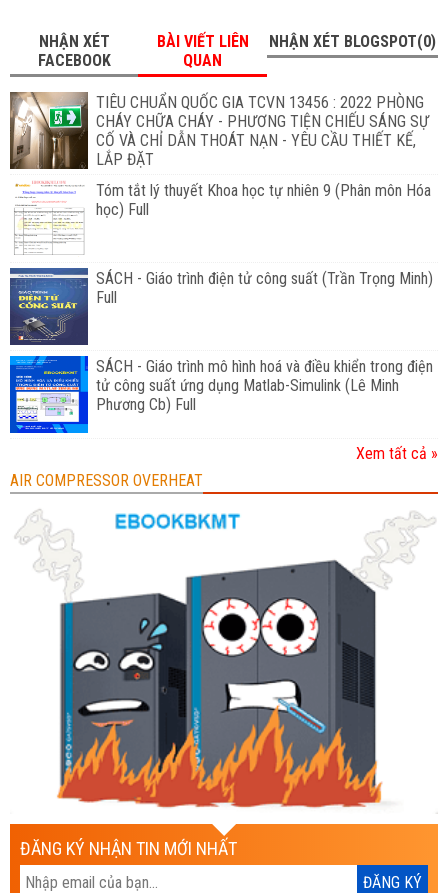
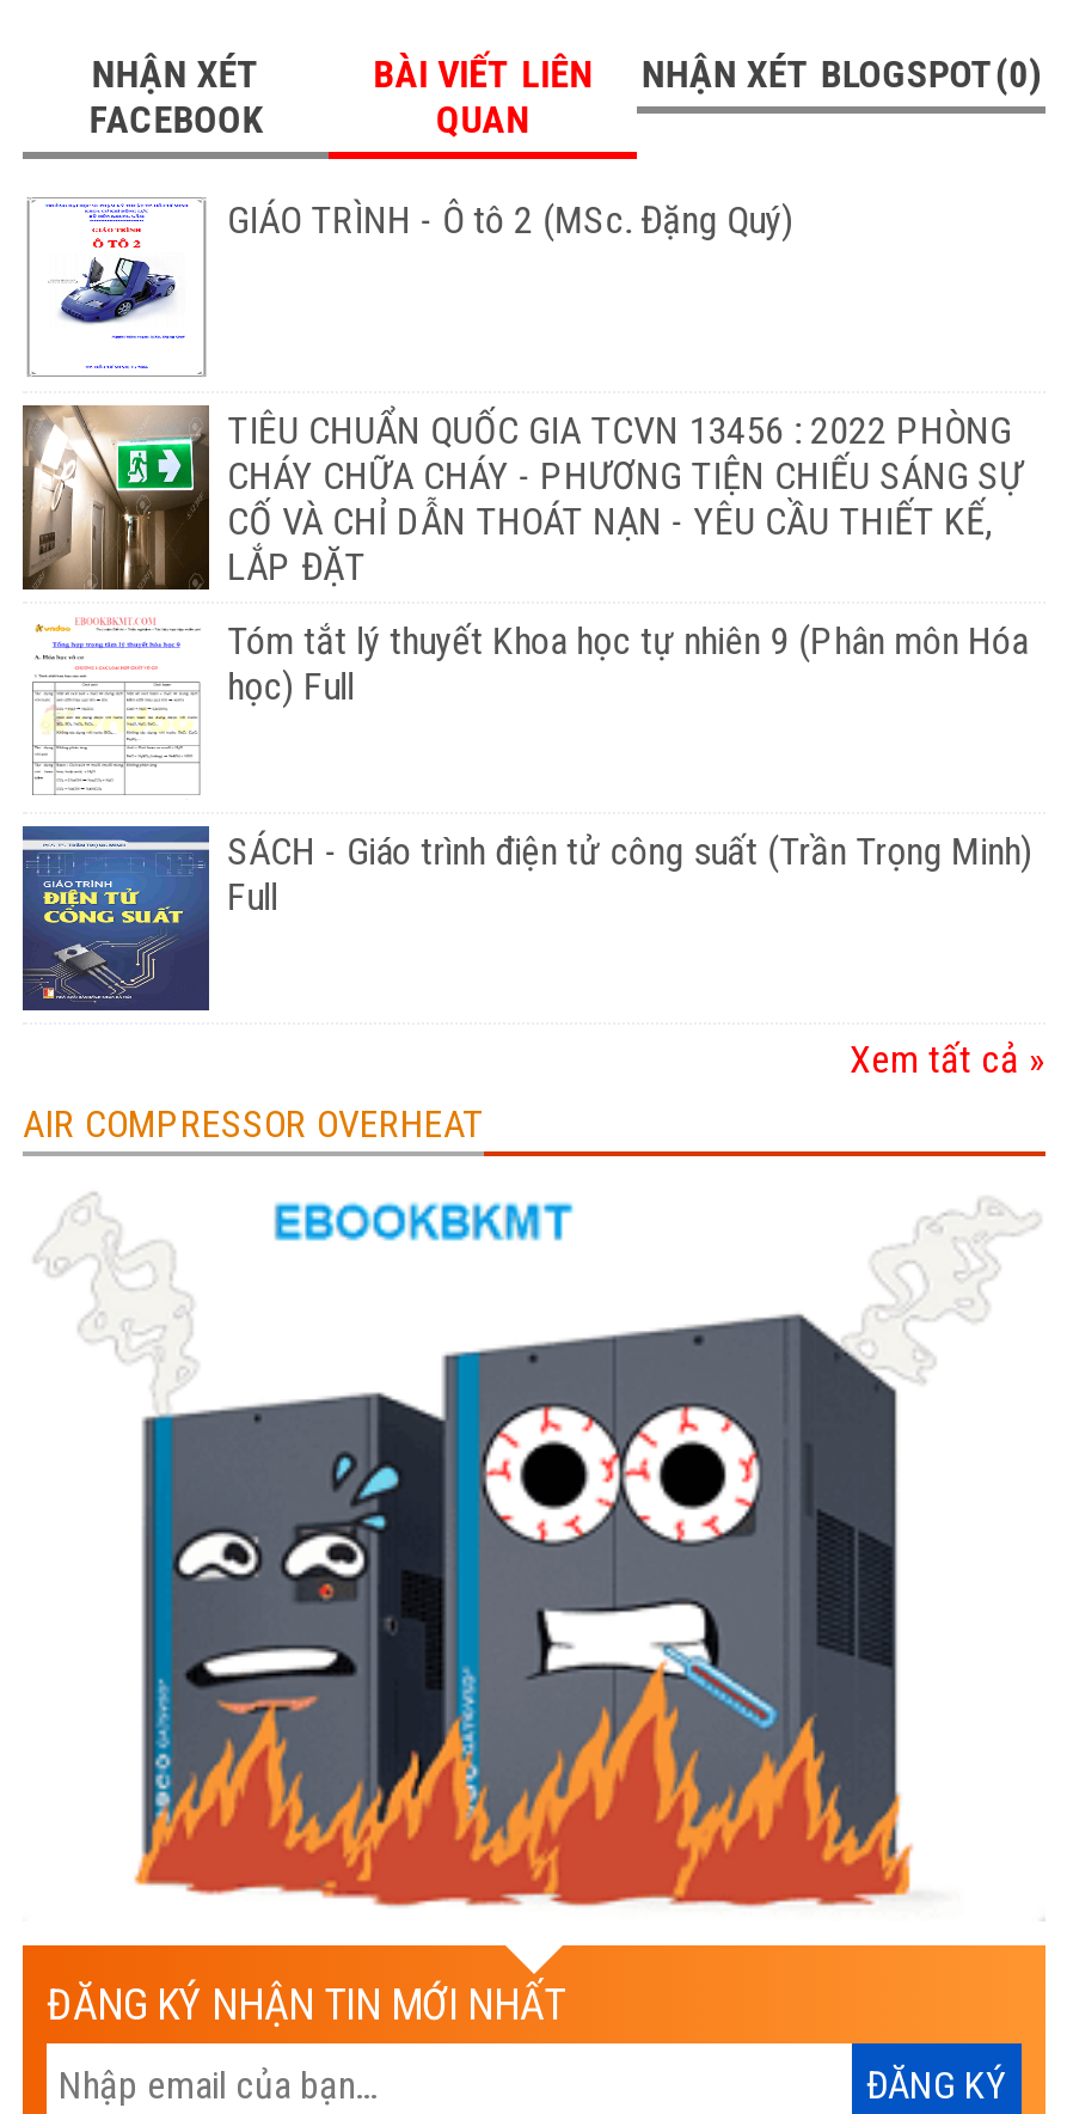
+ [image]
+ GIÁO TRÌNH - Ô tô 2 (MSc. Đặng Quý)

moved down: [image] | TIÊU CHUẨN QUỐC GIA TCVN 13456 : 2022 PHÒNG | CHÁY CHỮA CHÁY - PHƯƠNG TIỆN CHIẾU SÁNG SỰ | ... | SÁCH - Giáo trình điện tử công suất (Trần Trọng Minh) | Full

- [image]
- SÁCH - Giáo trình mô hình hoá và điều khiển trong điện
- tử công suất ứng dụng Matlab-Simulink (Lê Minh
- Phương Cb) Full
